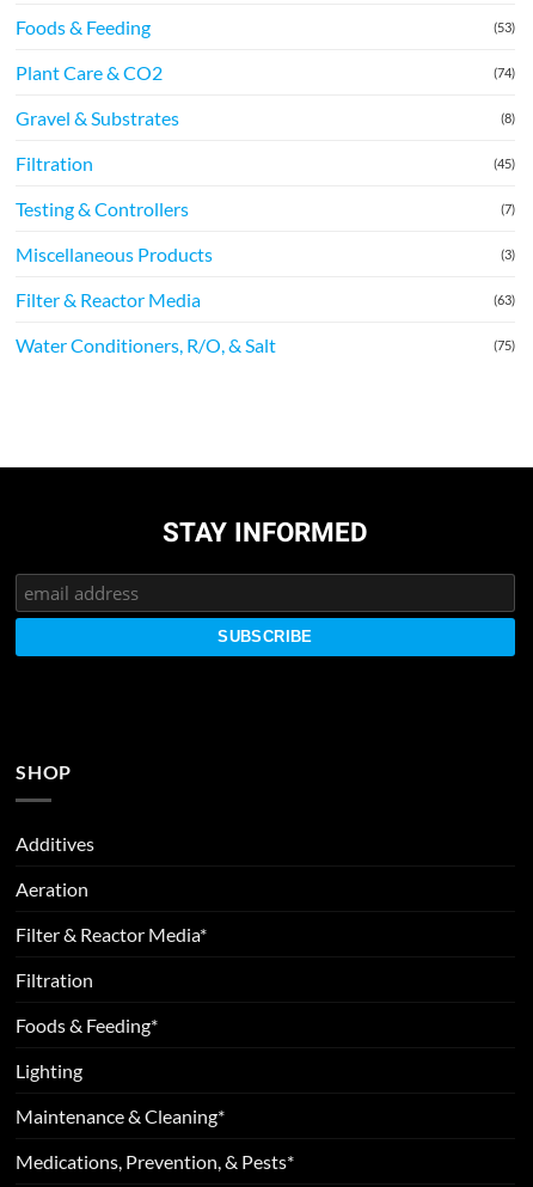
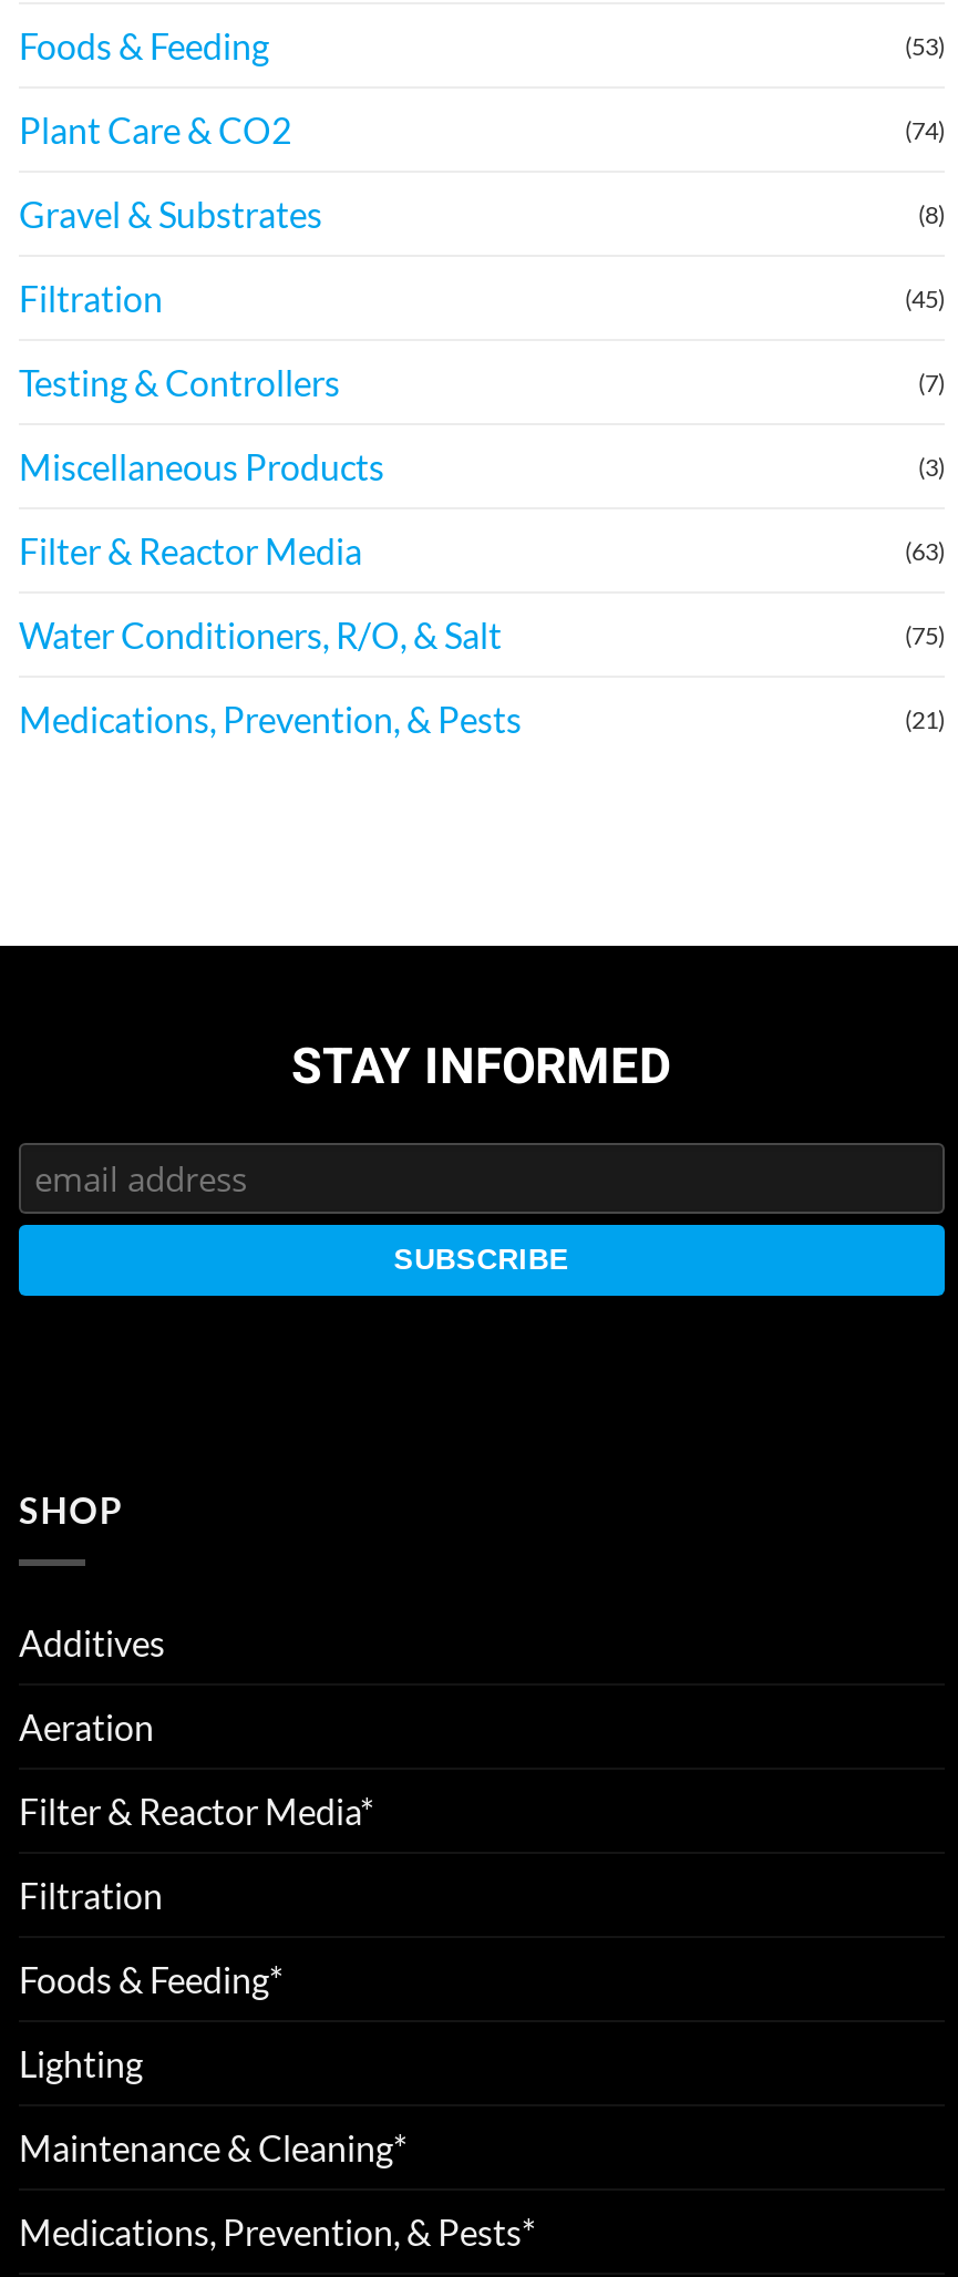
+ Medications, Prevention, & Pests
+ (21)
